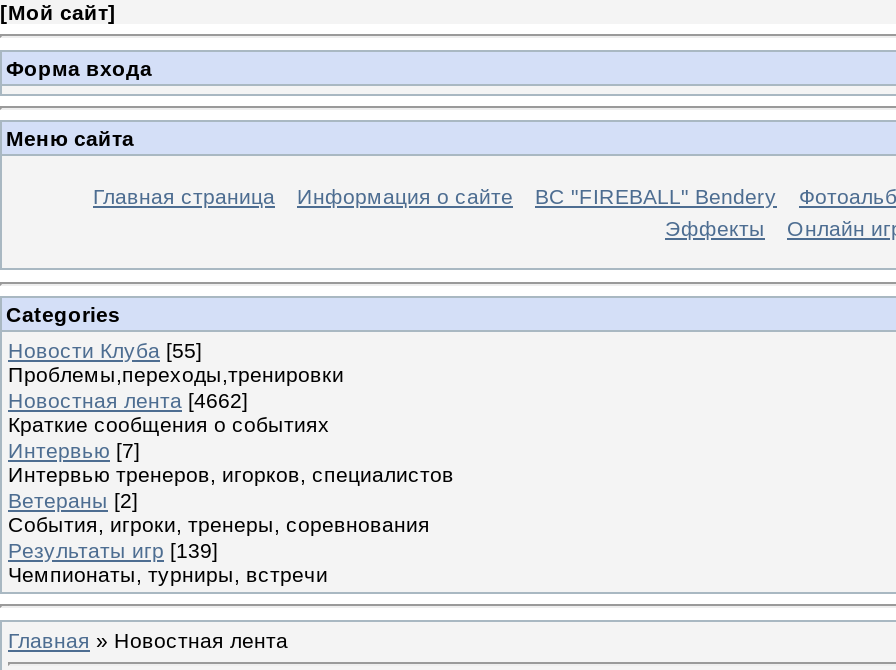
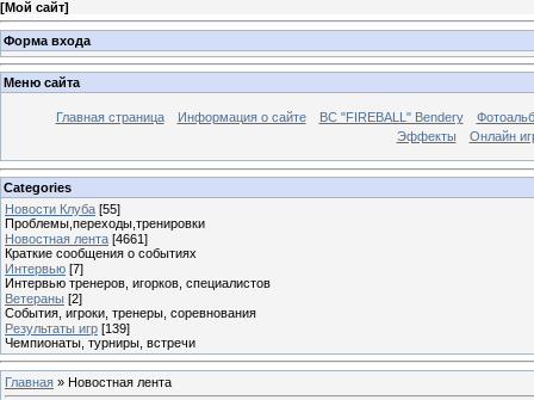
- Новостная лента [4662]
+ Новостная лента [4661]
